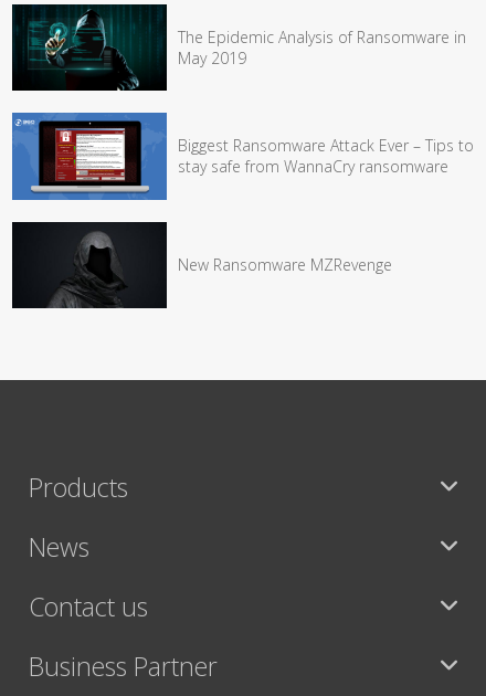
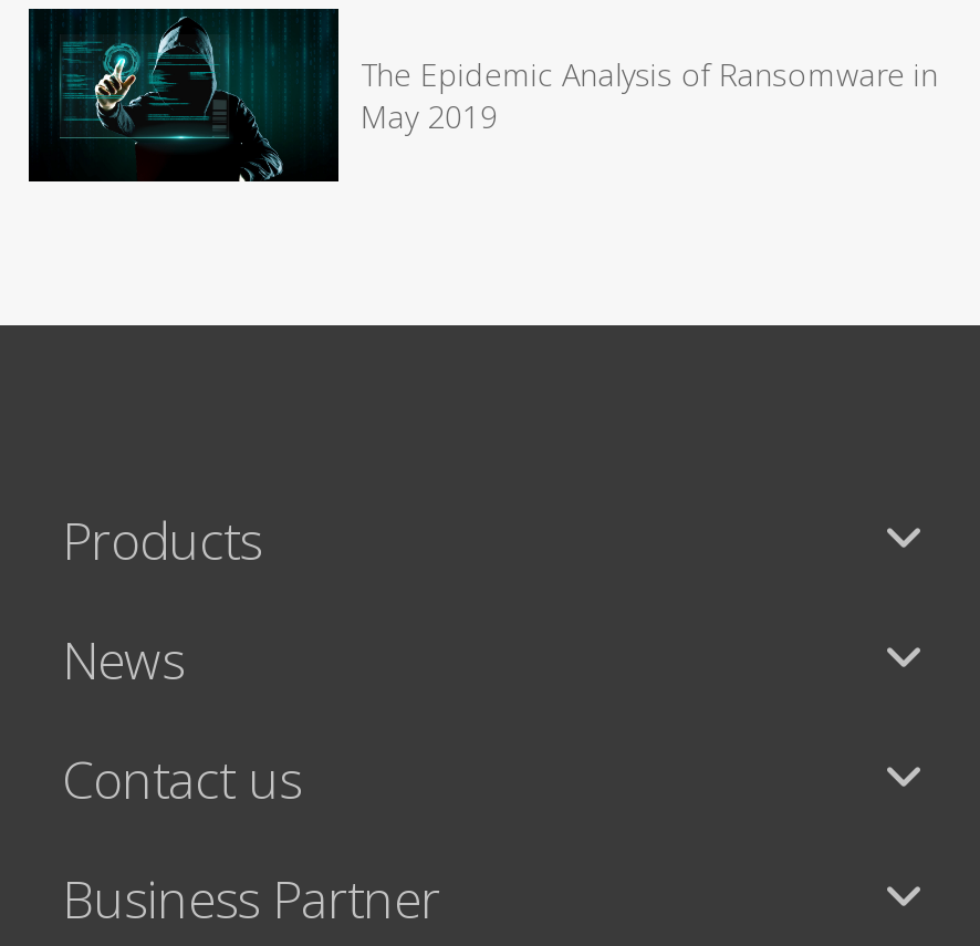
- [image]
- Biggest Ransomware Attack Ever – Tips to
- stay safe from WannaCry ransomware

- [image]
- New Ransomware MZRevenge
